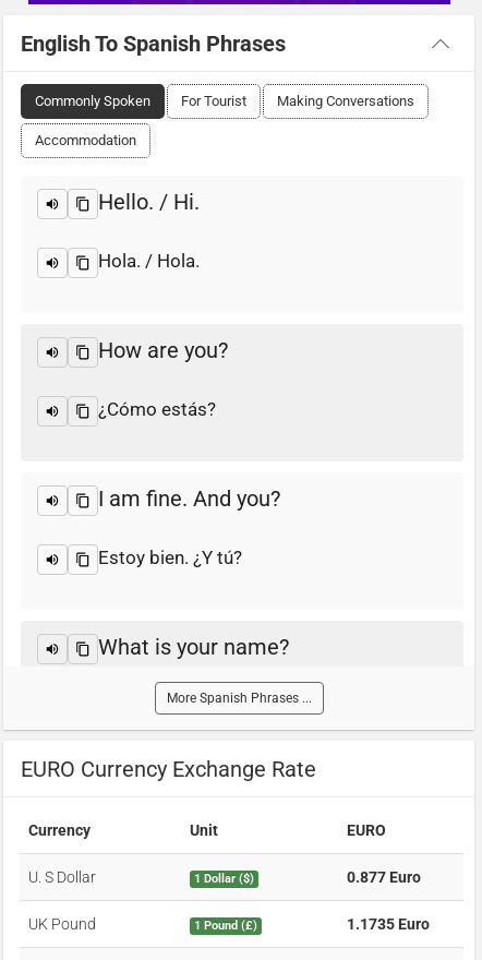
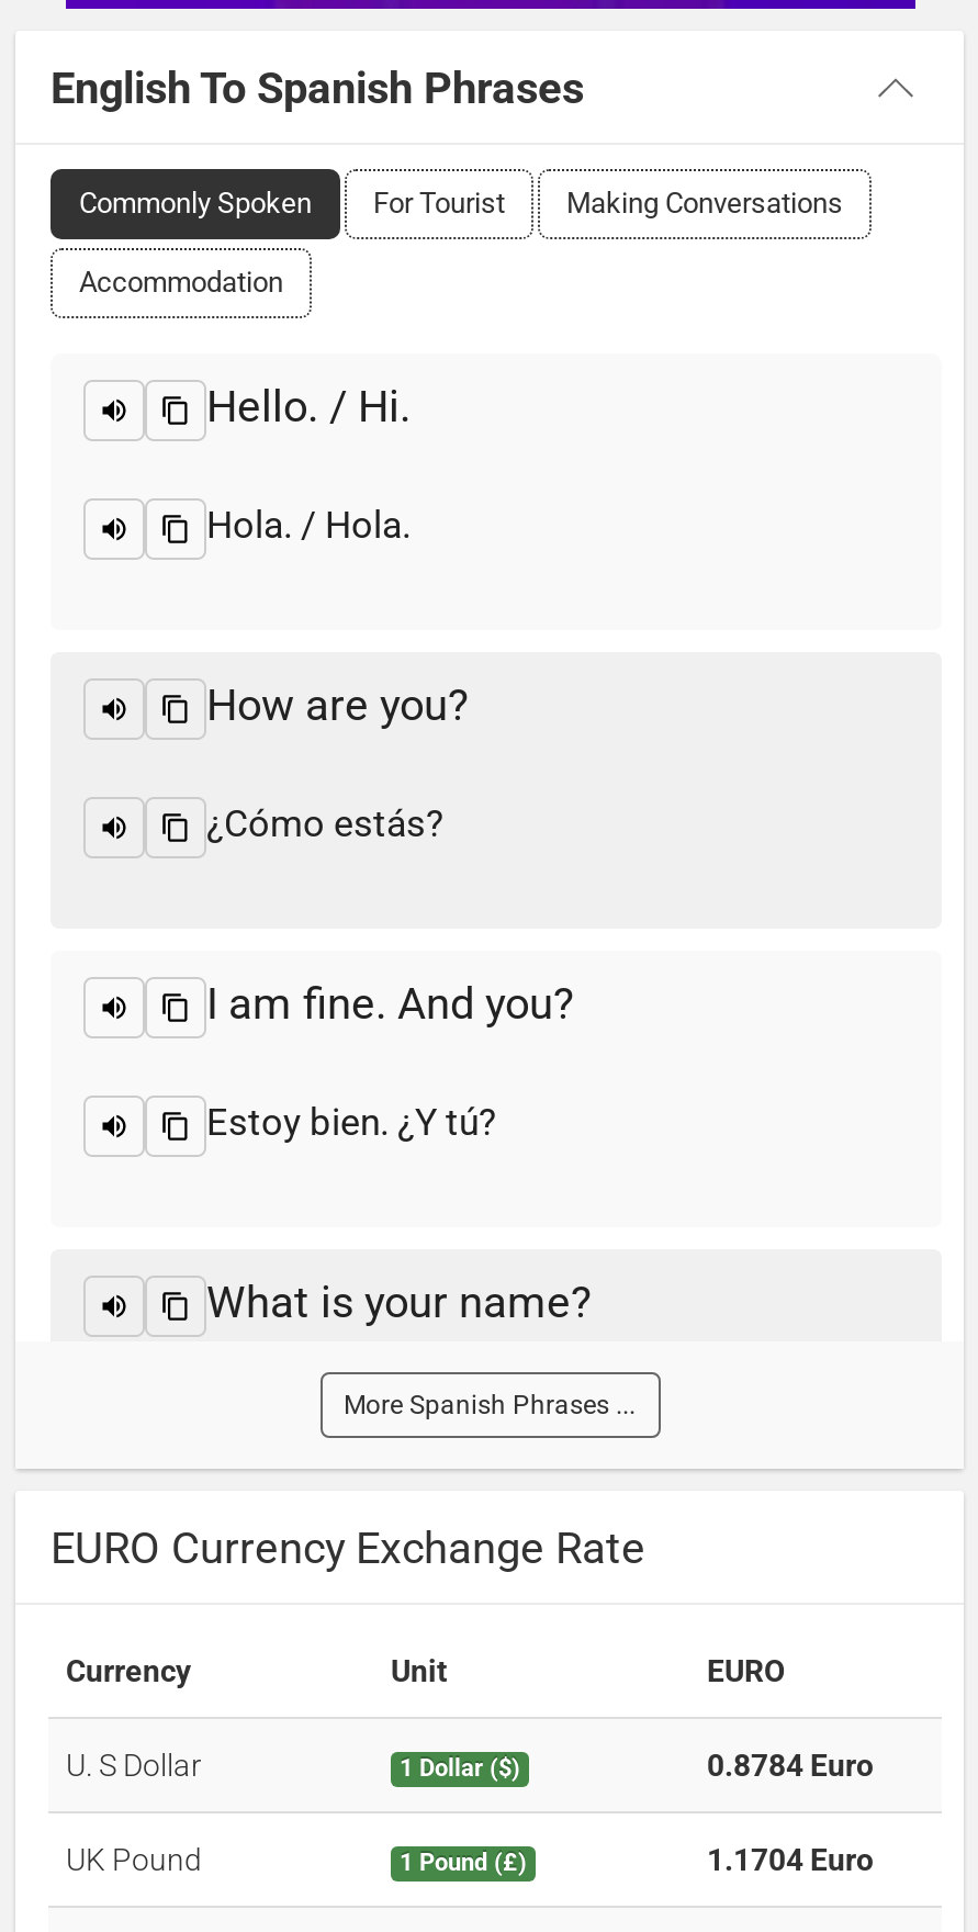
- 0.877 Euro
+ 0.8784 Euro

- 1.1735 Euro
+ 1.1704 Euro
